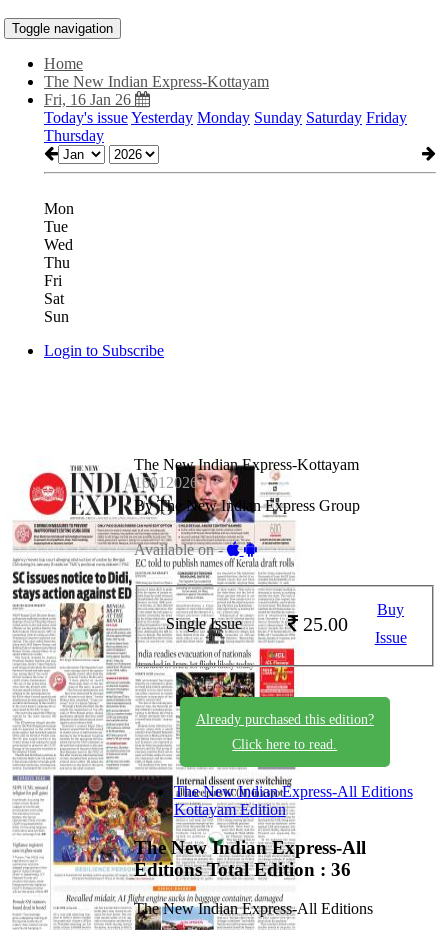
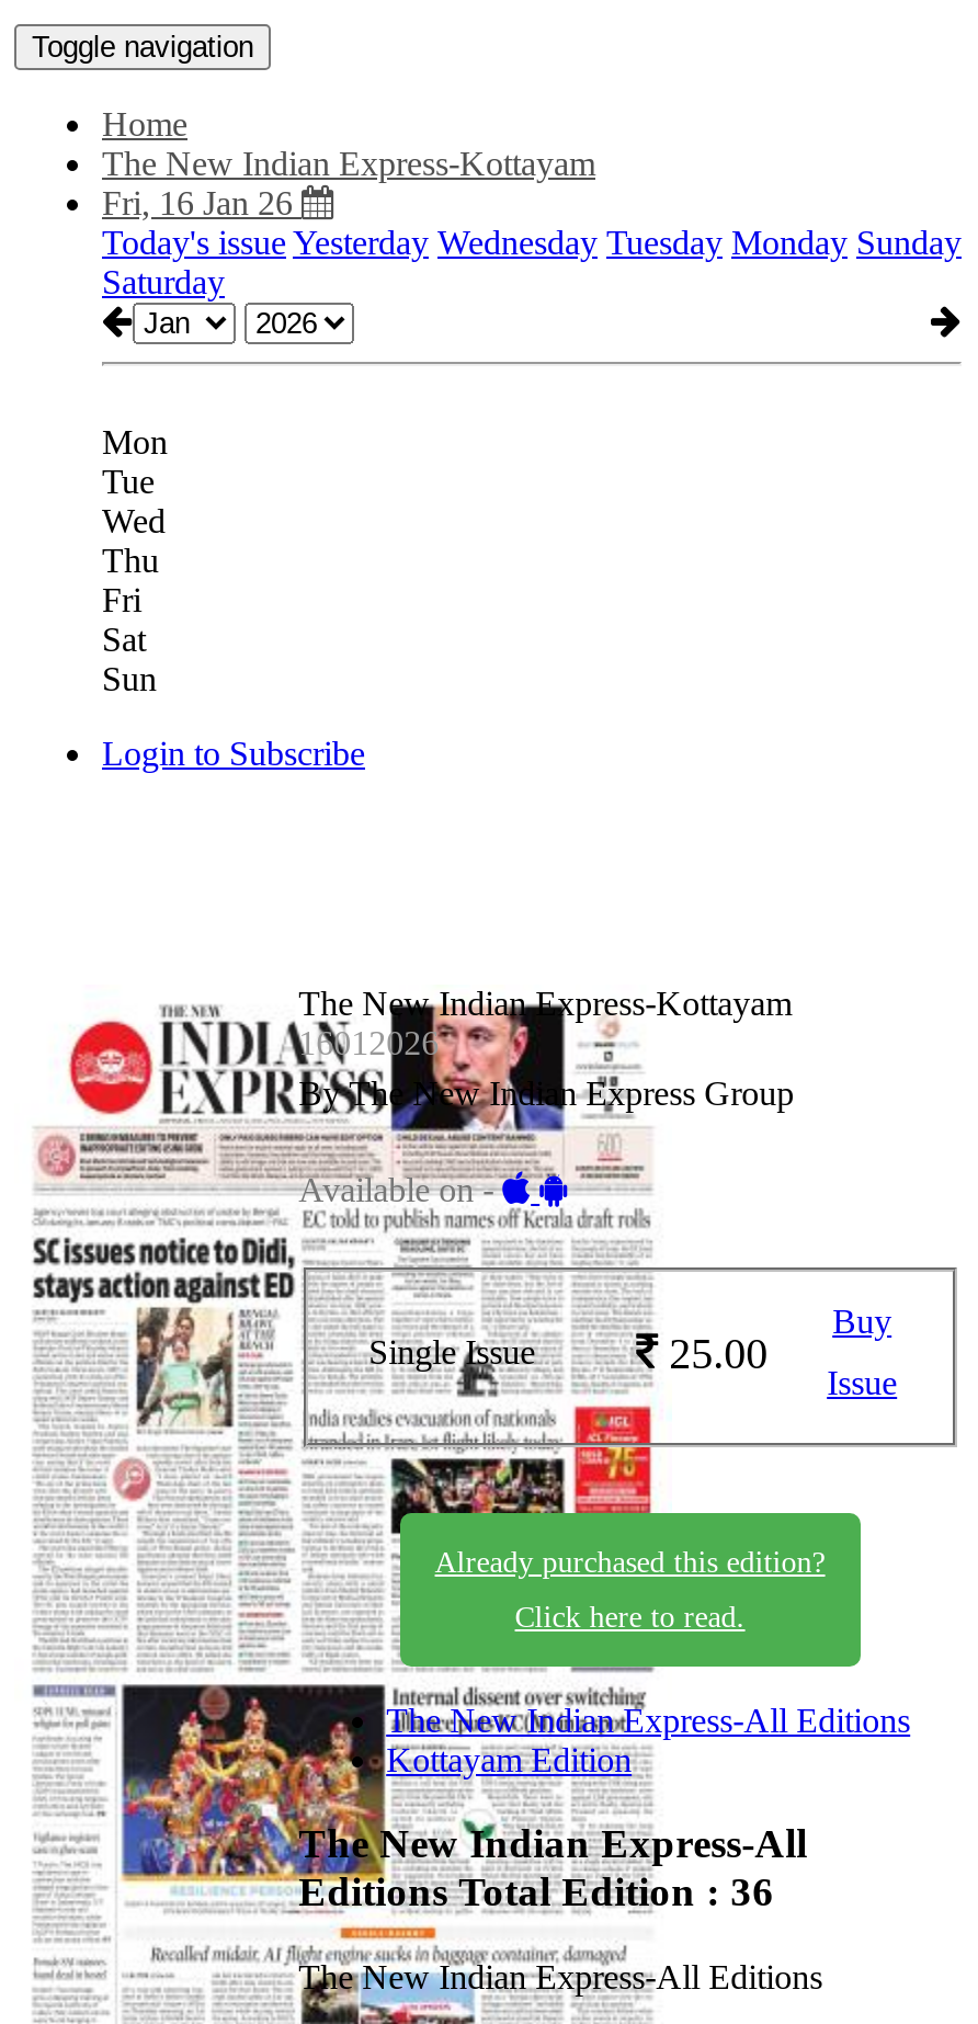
- Today's issue Yesterday Monday Sunday Saturday Friday
- Thursday
+ Today's issue Yesterday Wednesday Tuesday Monday Sunday
+ Saturday
